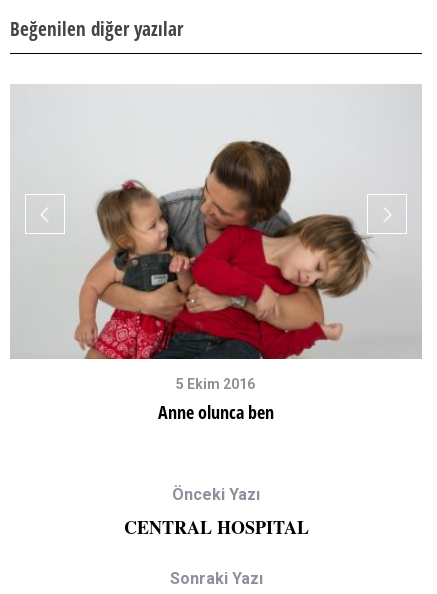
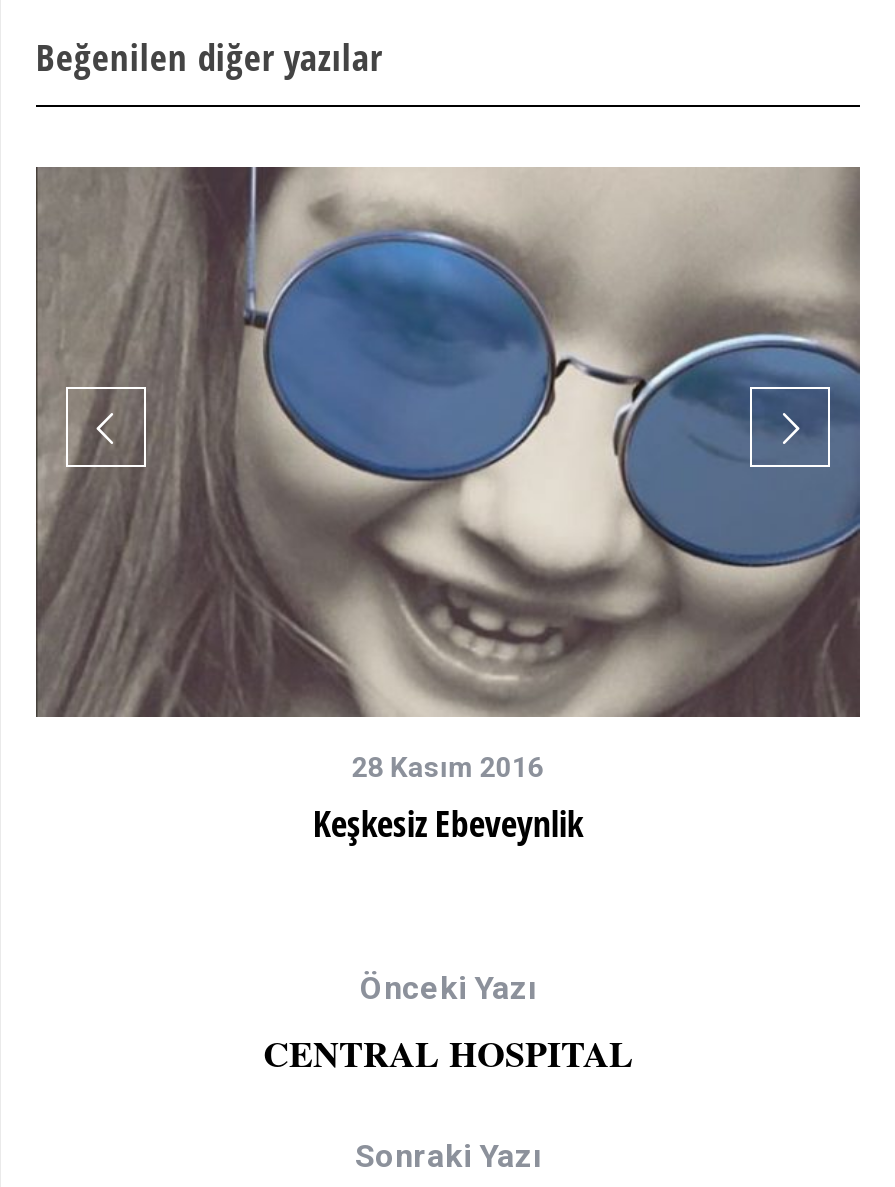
- [image]
- 5 Ekim 2016
- Anne olunca ben
+ [image]
+ 28 Kasım 2016
+ Keşkesiz Ebeveynlik
